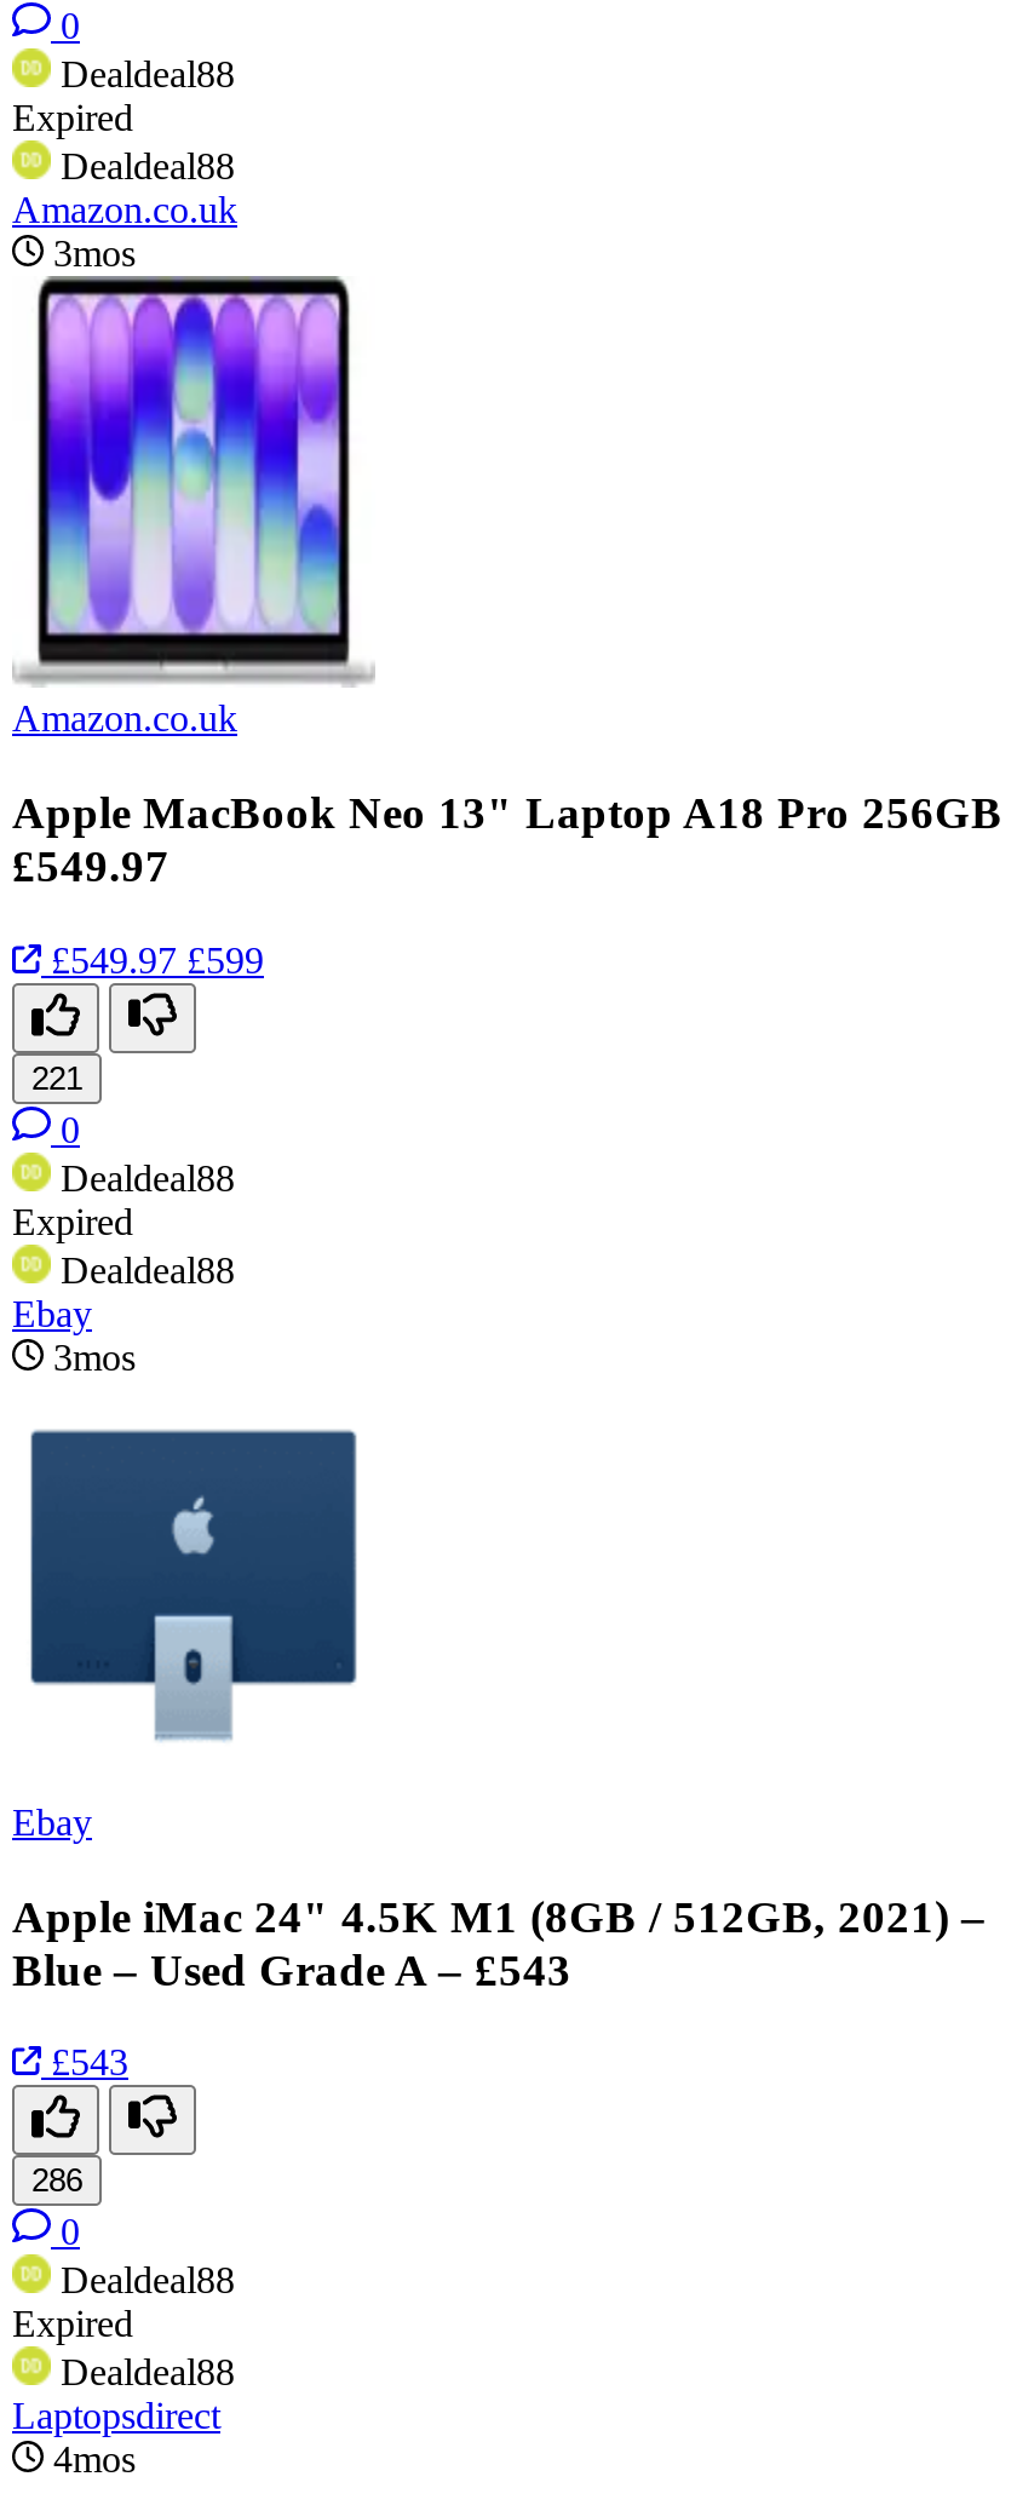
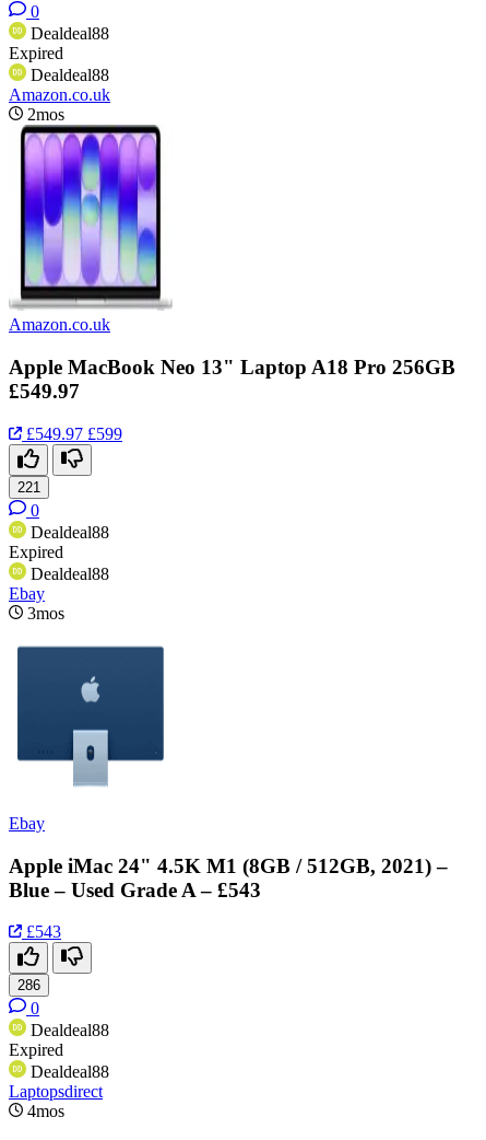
- 3mos
+ 2mos
